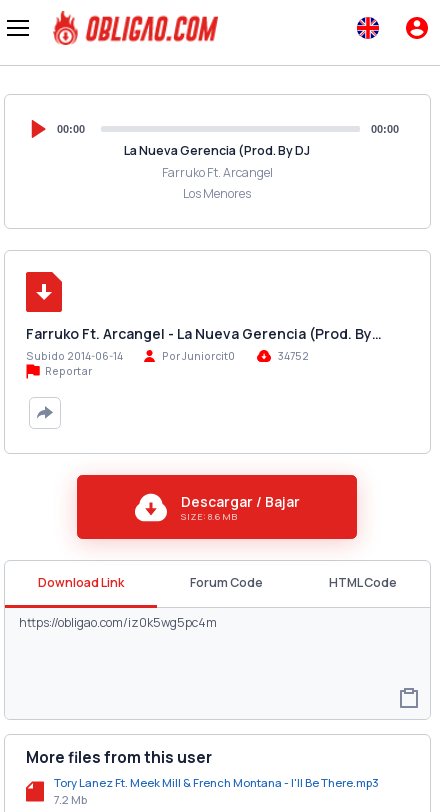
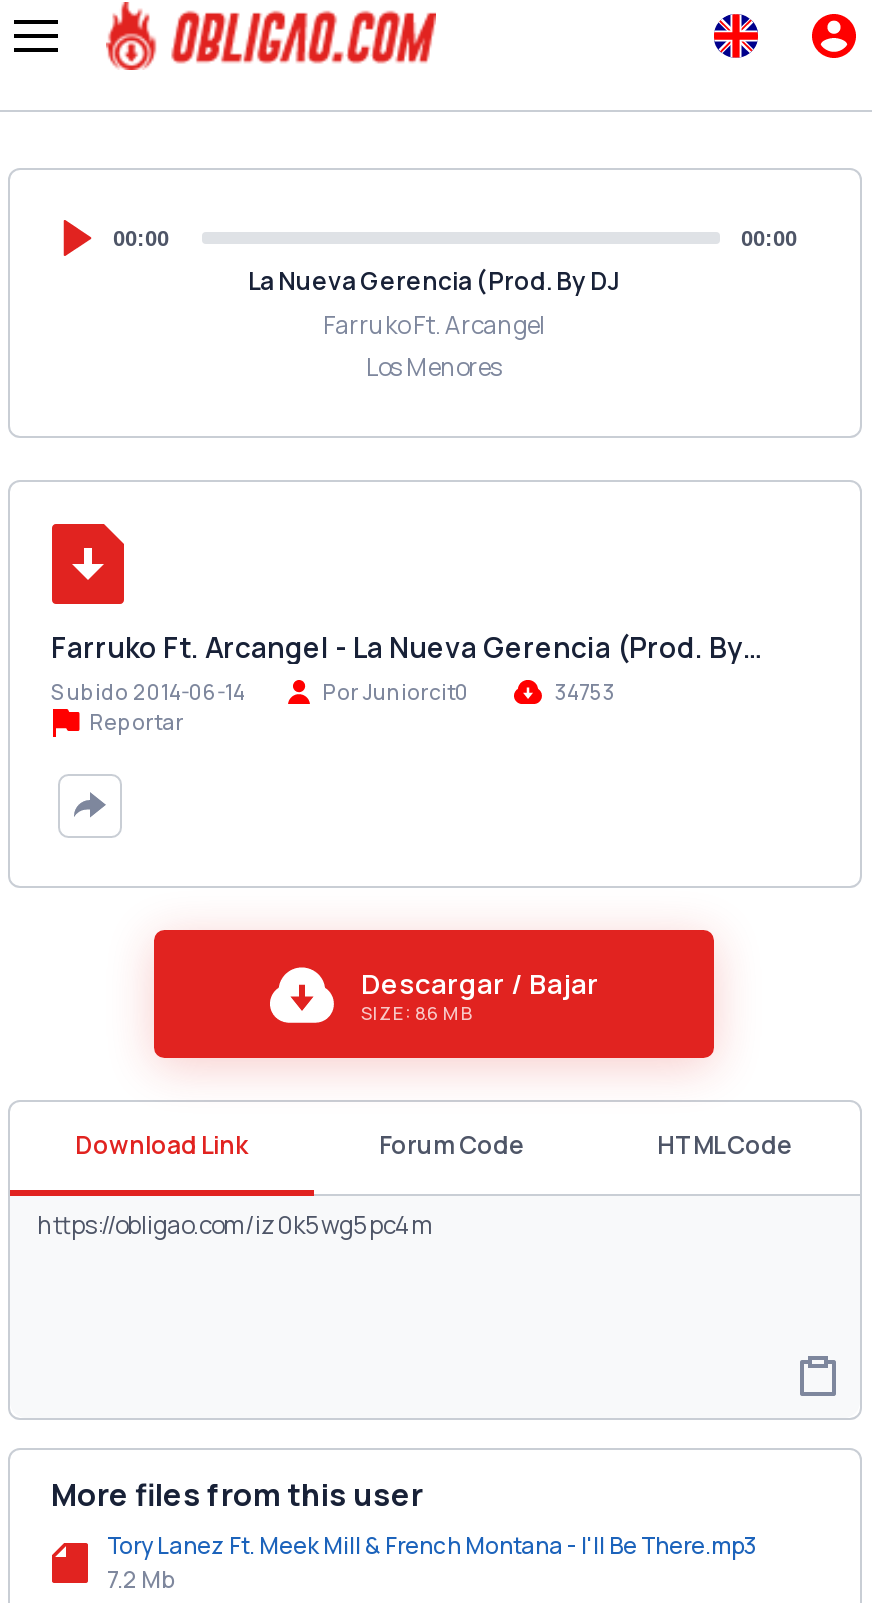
- 34752
+ 34753
